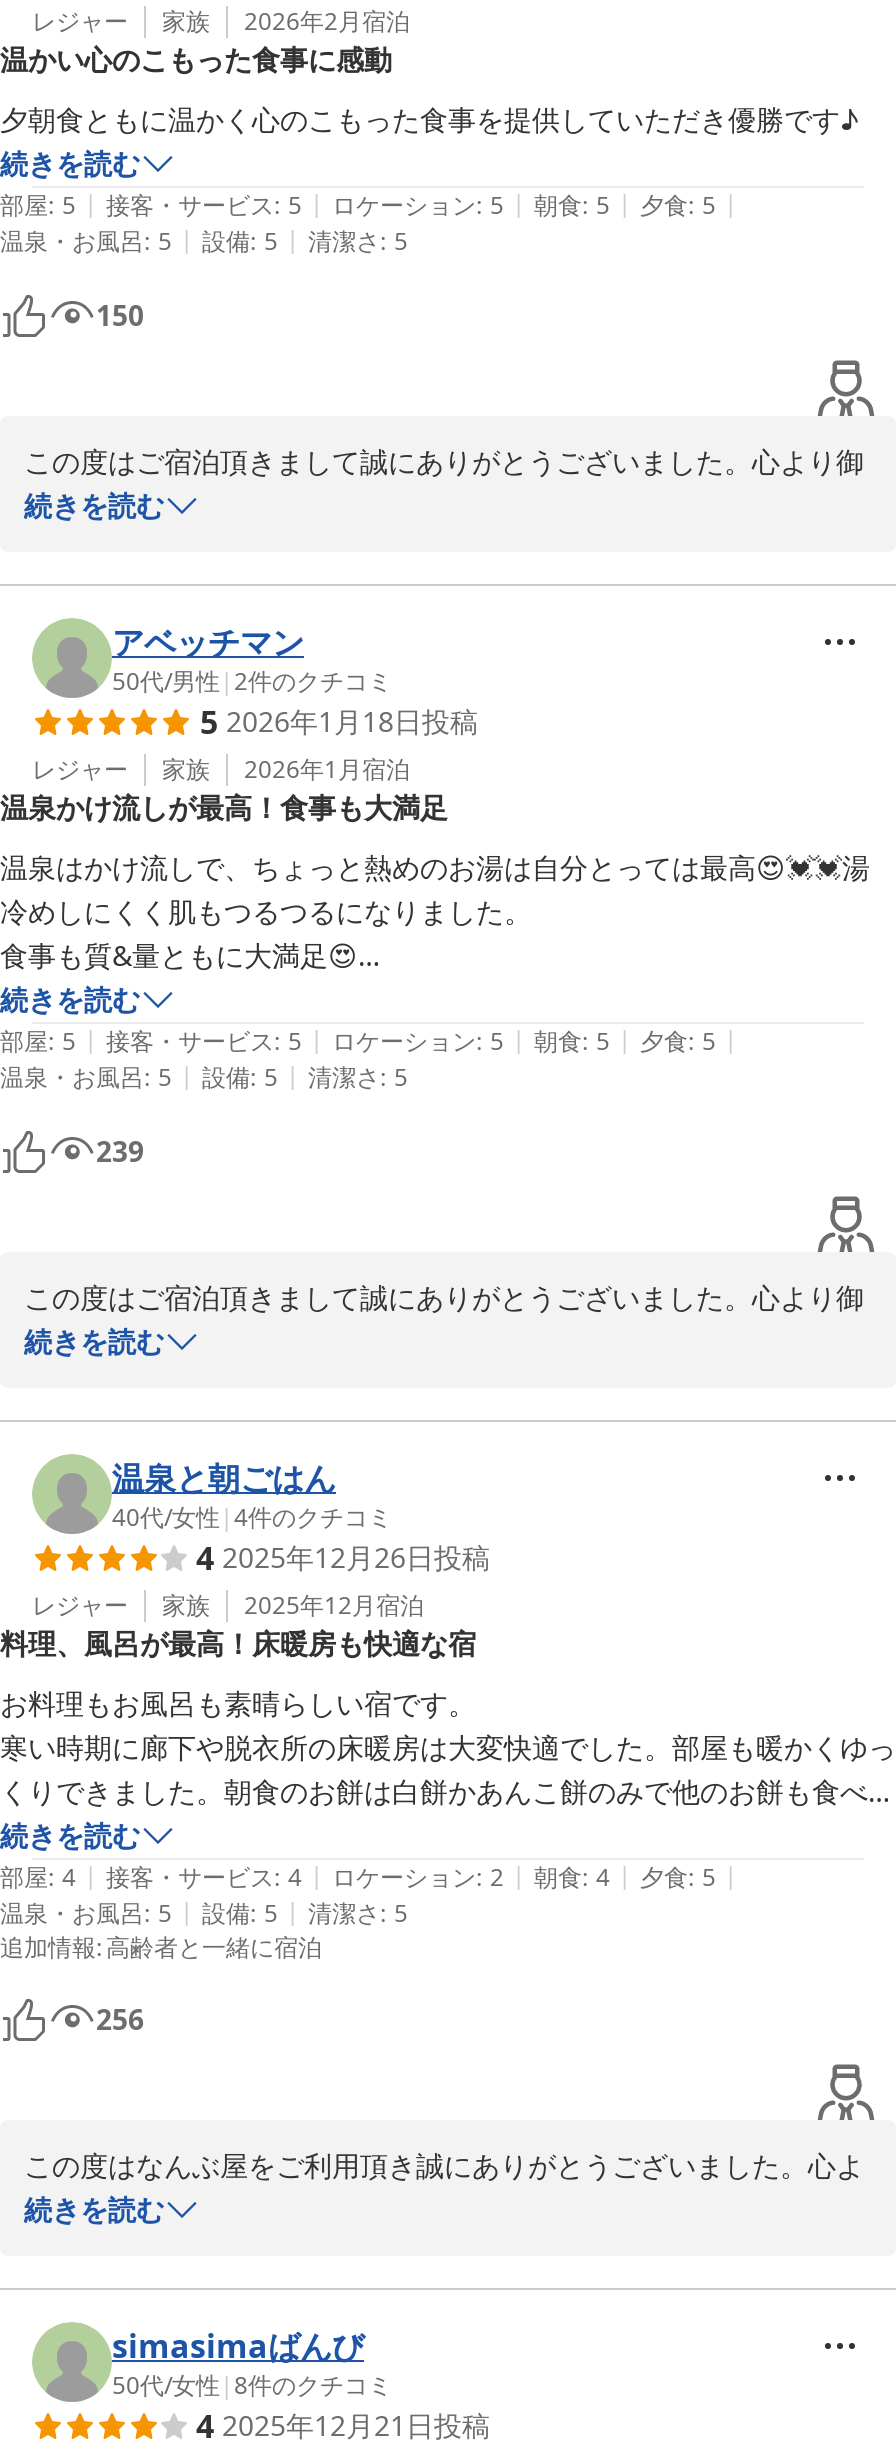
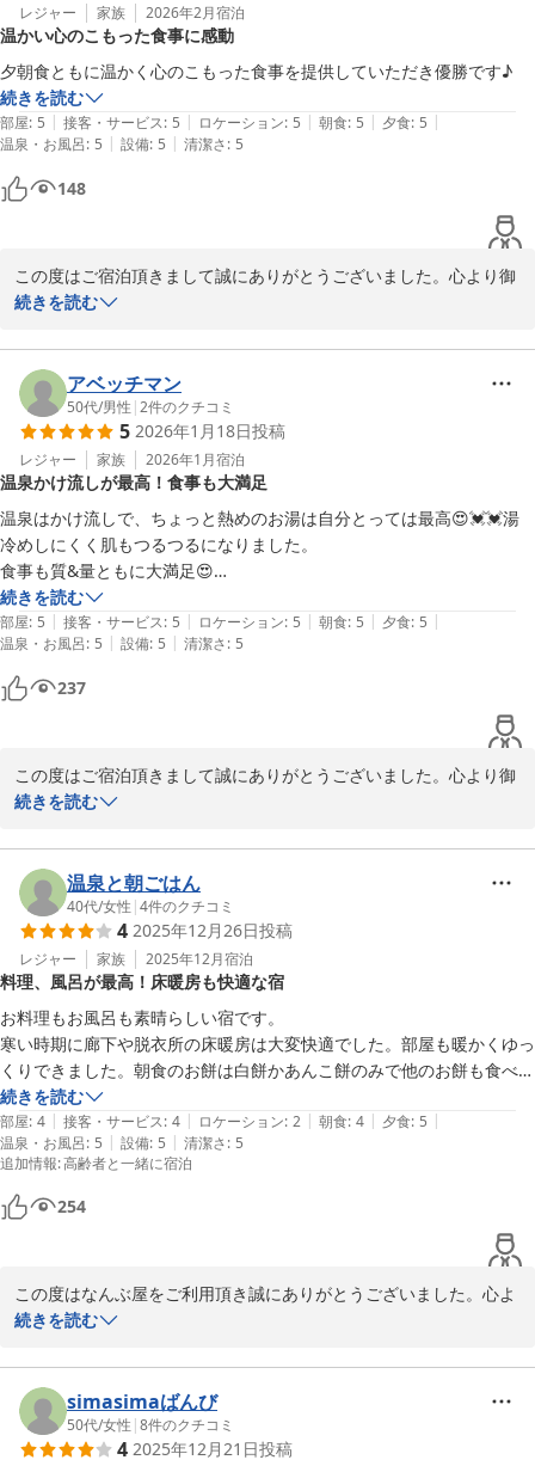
- 150
+ 148

- 239
+ 237

- 256
+ 254
